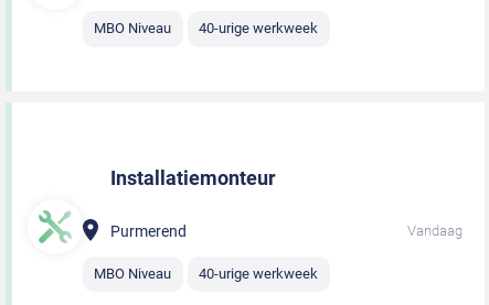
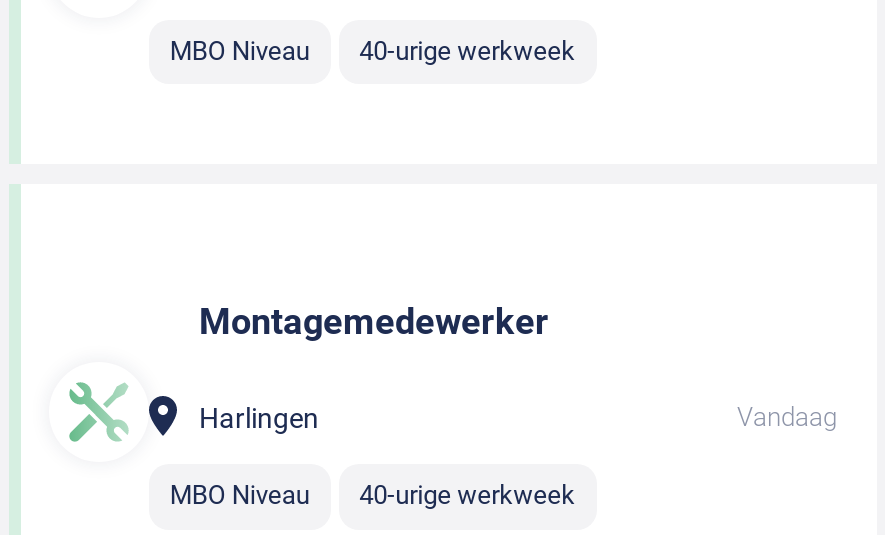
- Installatiemonteur
+ Montagemedewerker

- Purmerend
+ Harlingen
